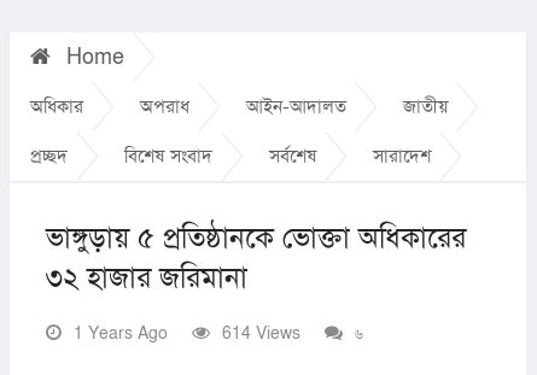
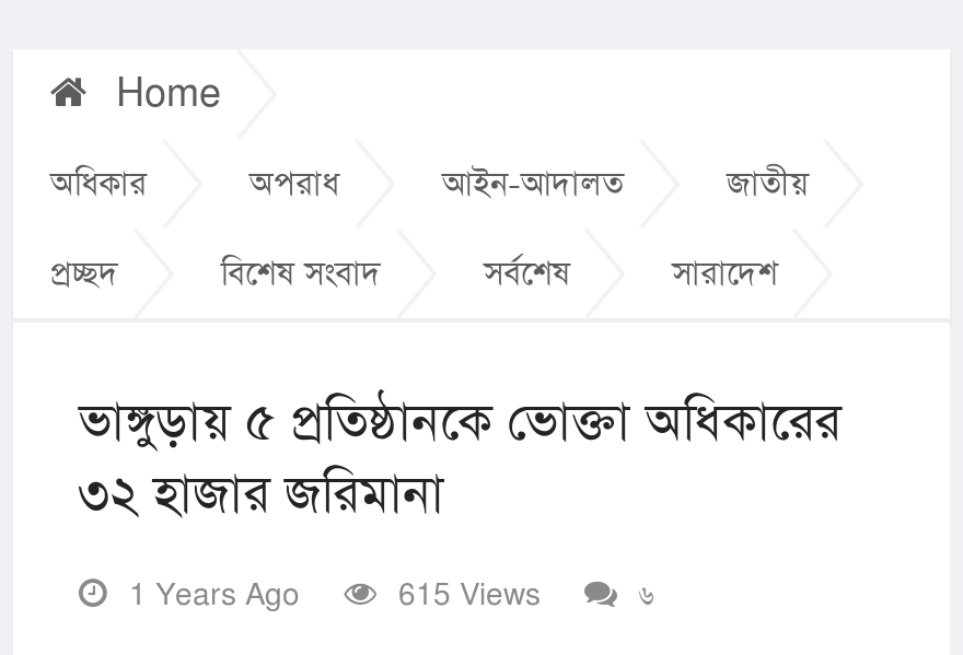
- 614 Views
+ 615 Views
